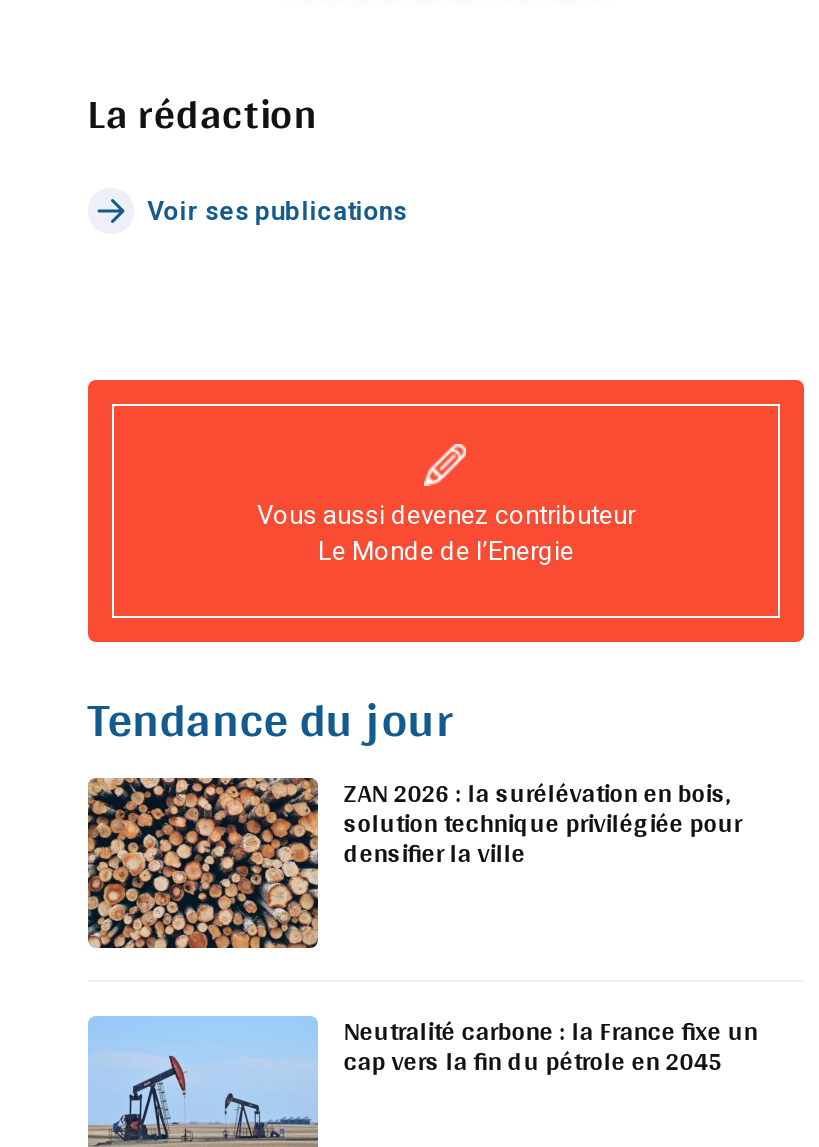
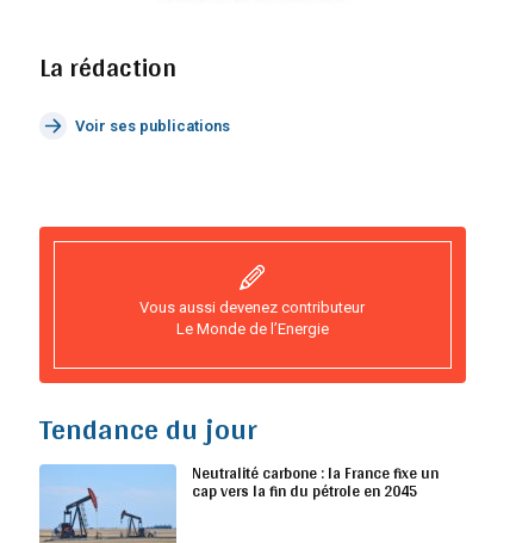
- [image]
- ZAN 2026 : la surélévation en bois,
- solution technique privilégiée pour
- densifier la ville
